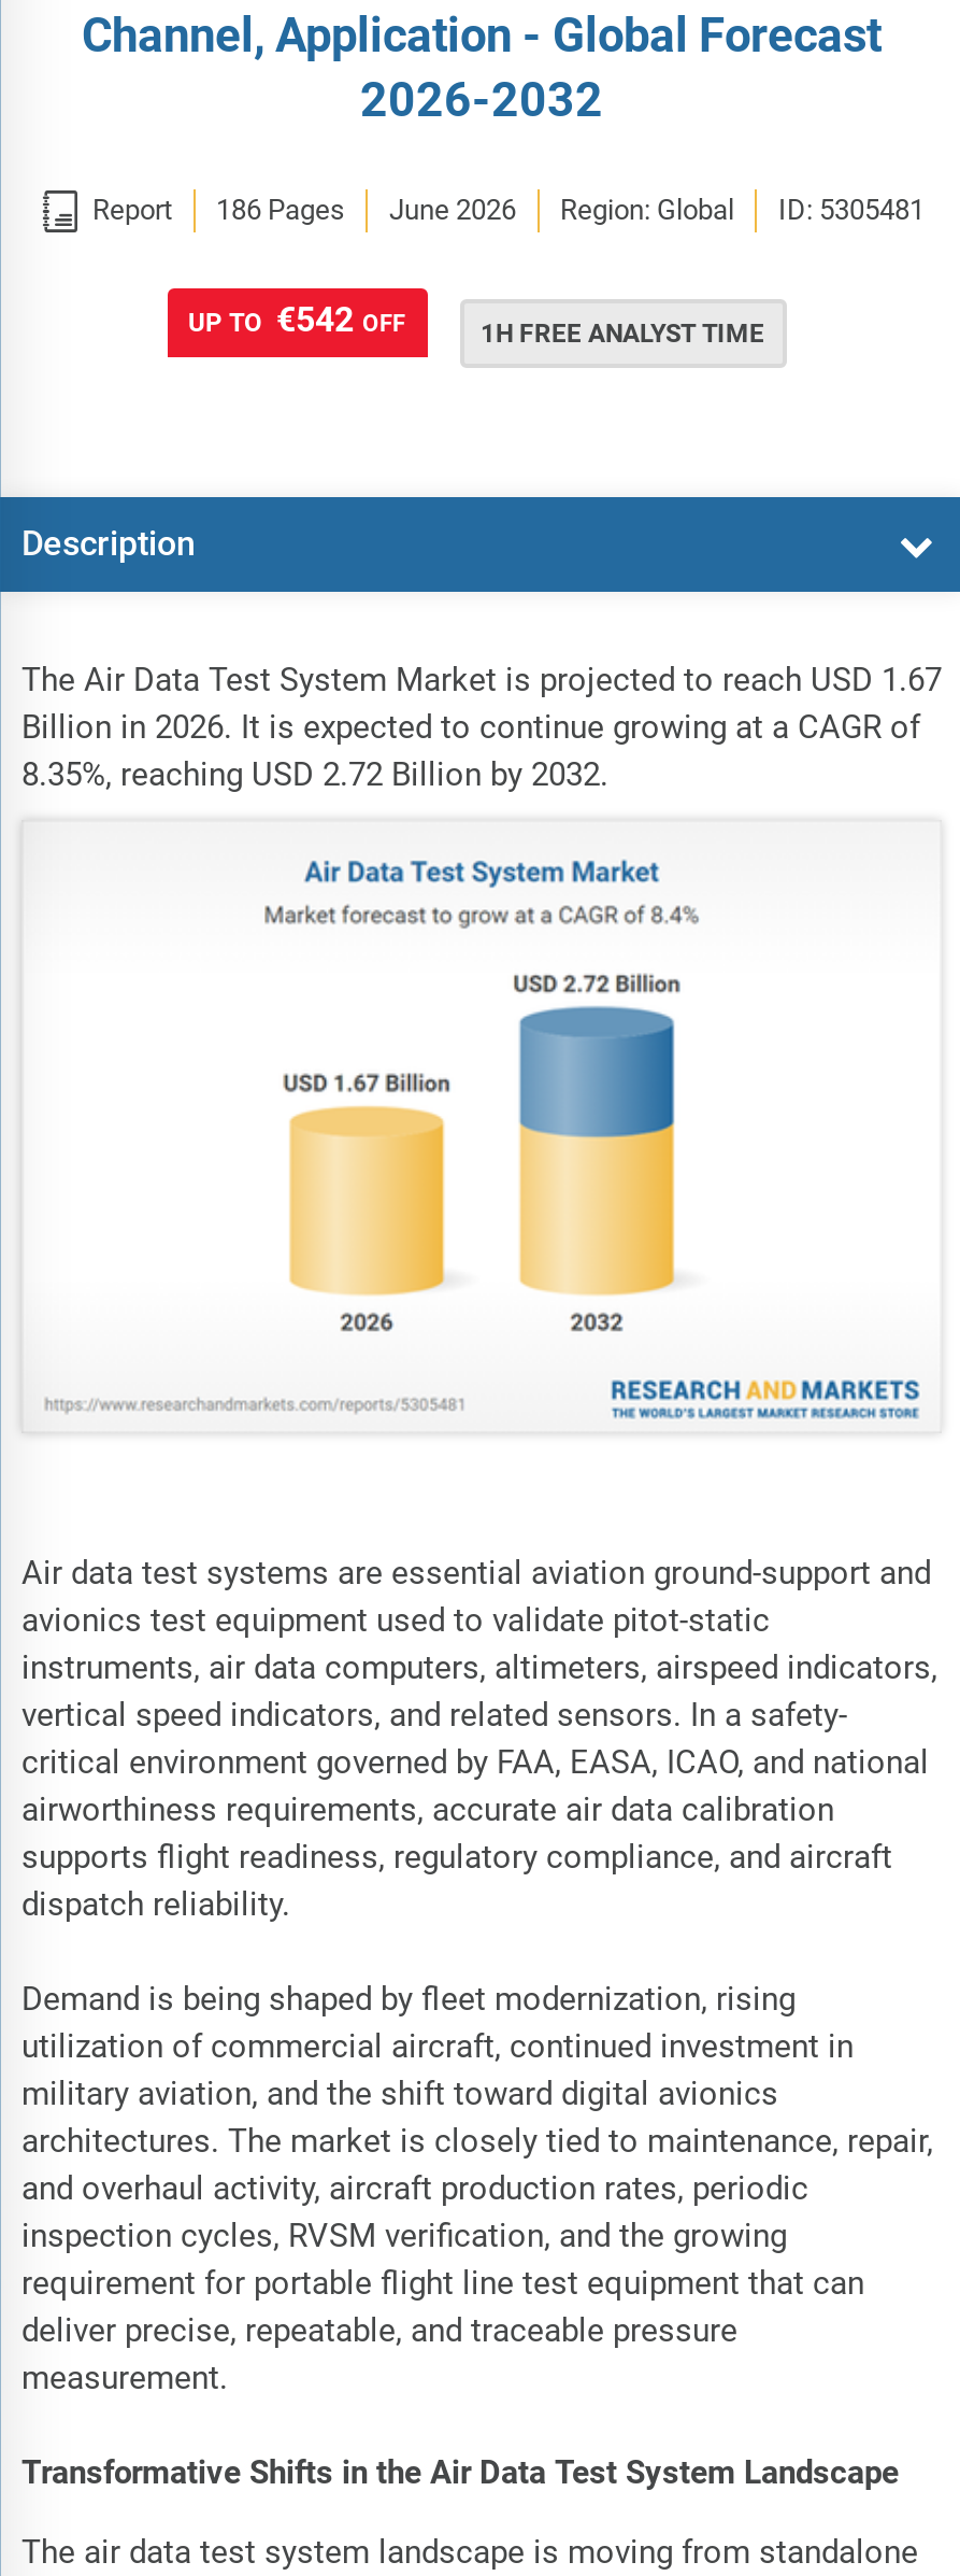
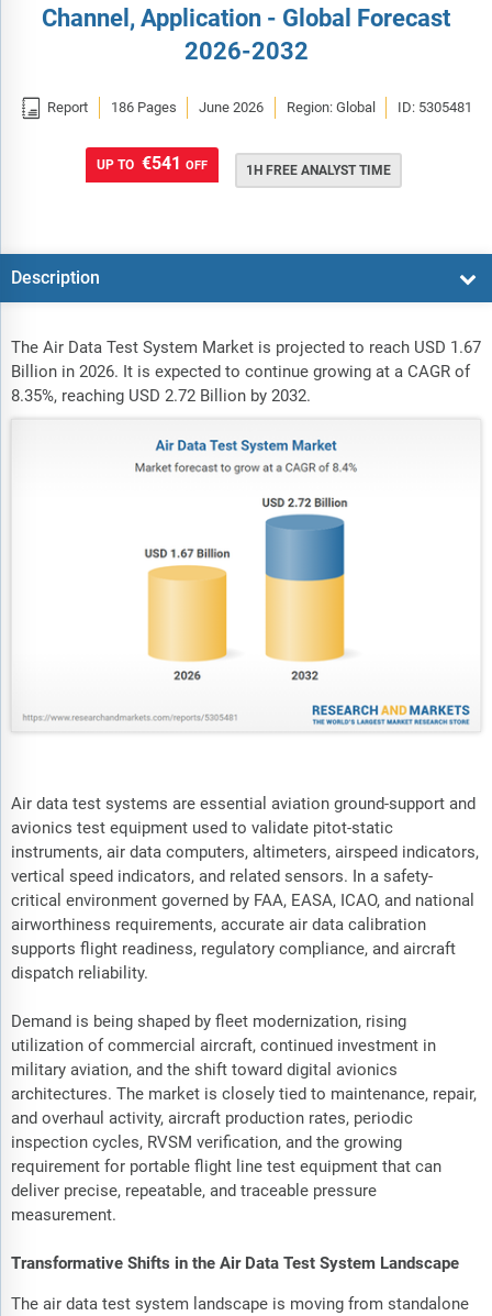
- UP TO €542 OFF
+ UP TO €541 OFF
